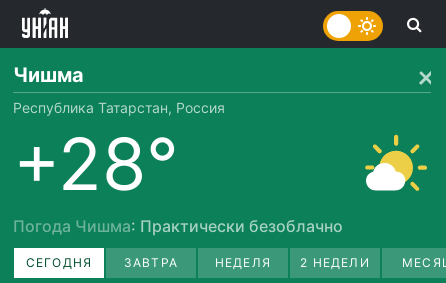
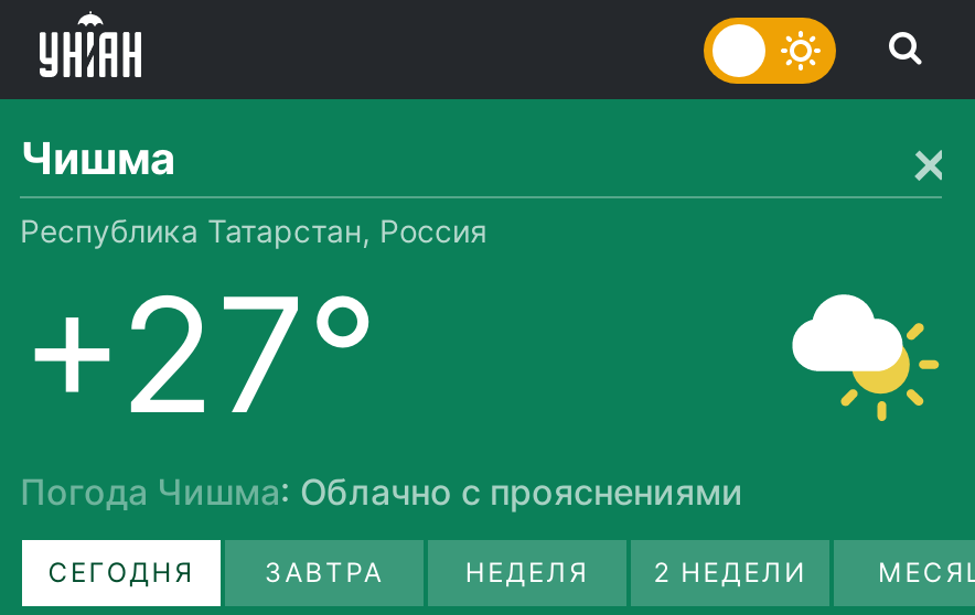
- [image]
- +28°
- Погода Чишма: Практически безоблачно
+ [image]
+ +27°
+ Погода Чишма: Облачно с прояснениями
